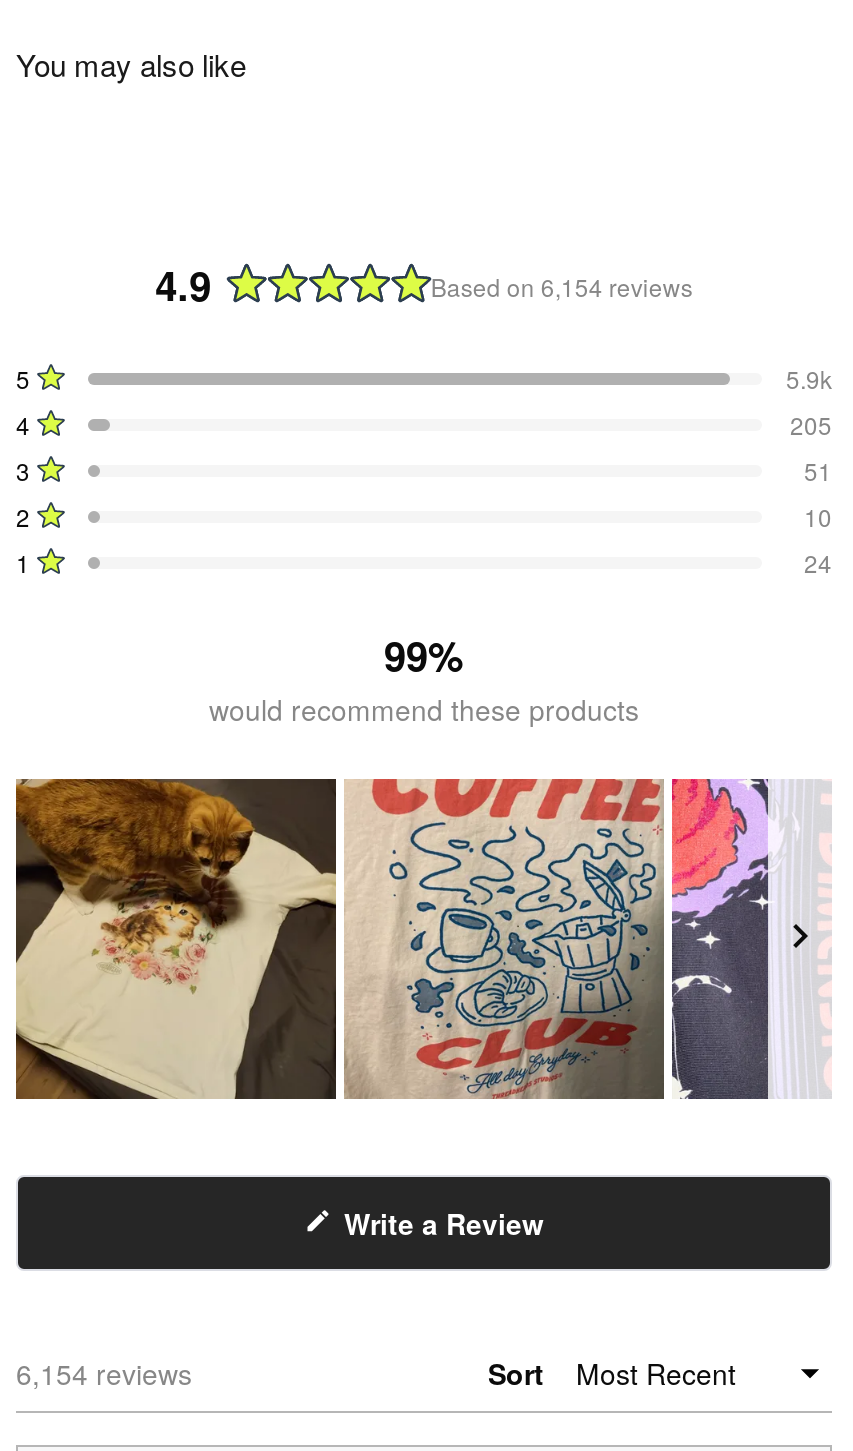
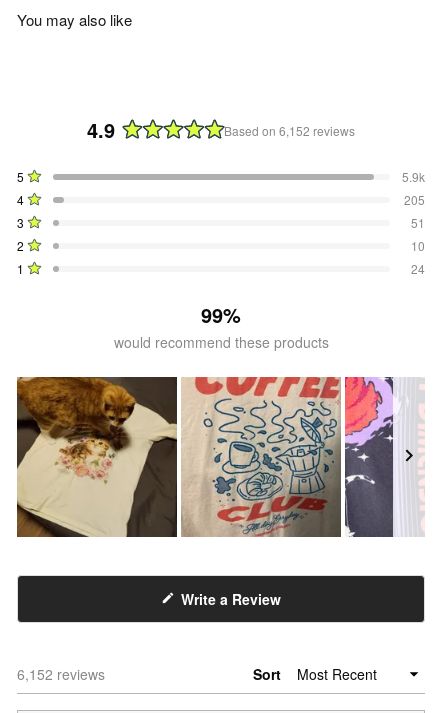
- Based on 6,154 reviews
+ Based on 6,152 reviews

- 6,154 reviews
+ 6,152 reviews
